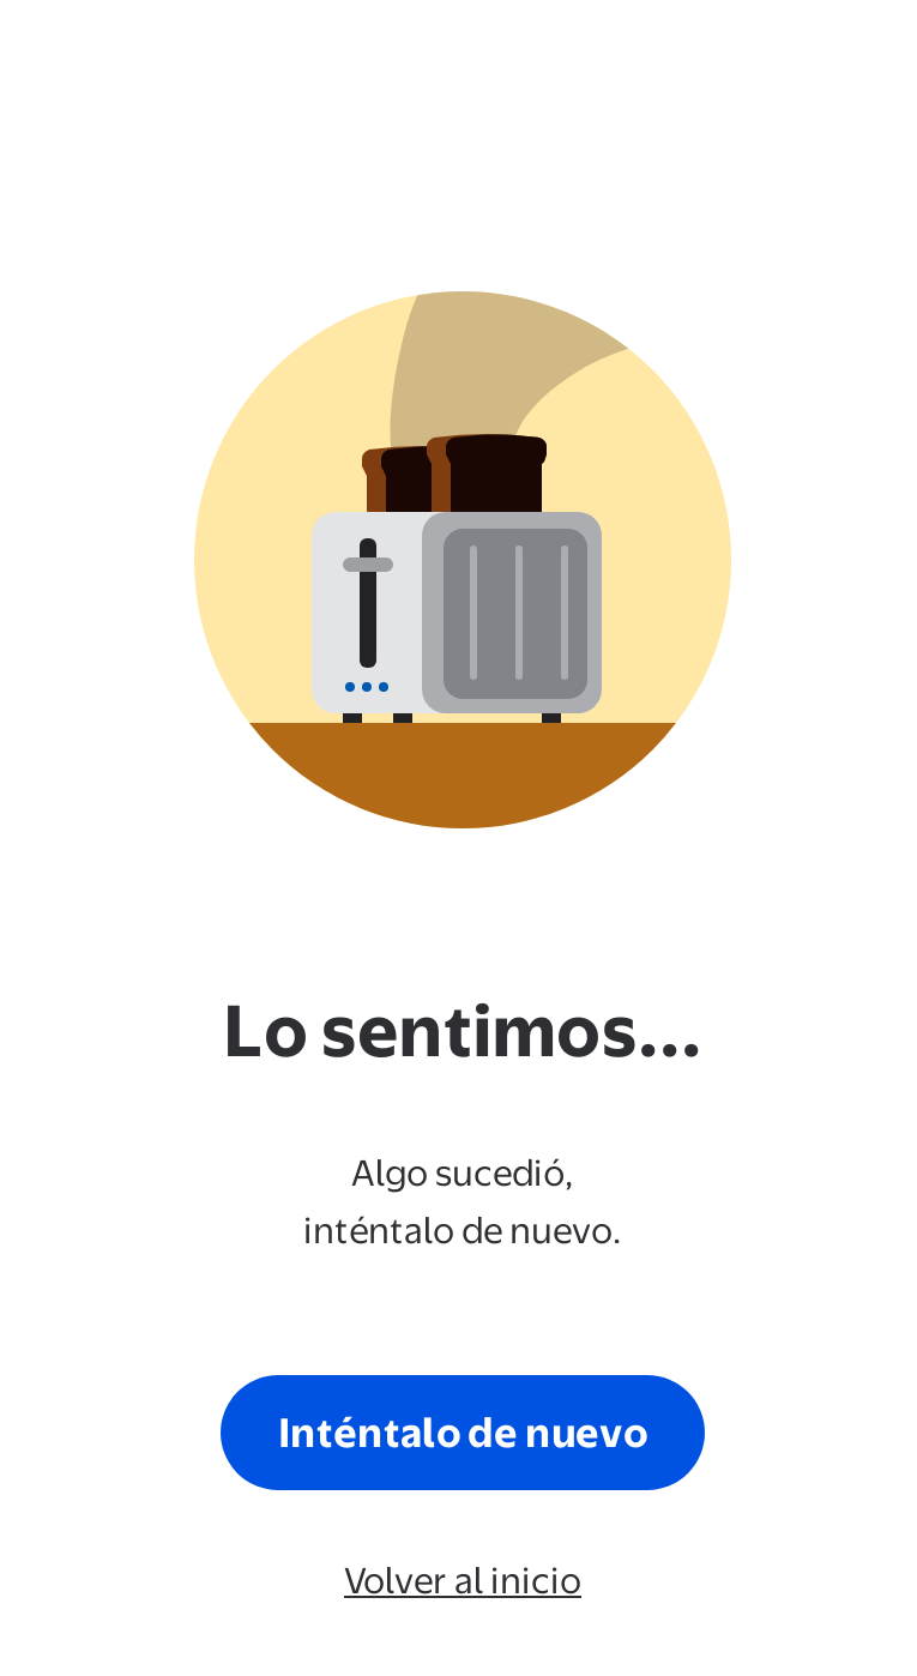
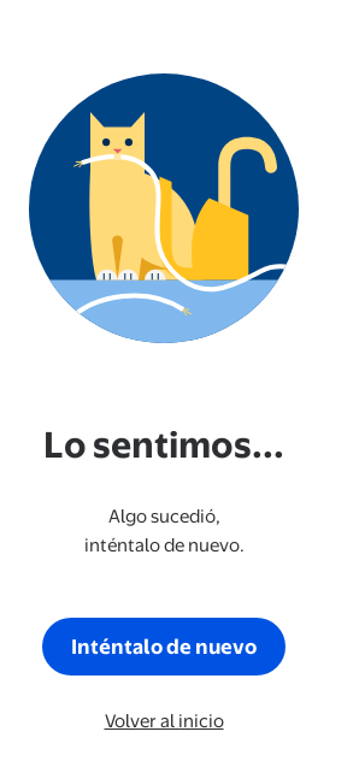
- [image]
+ [image]
